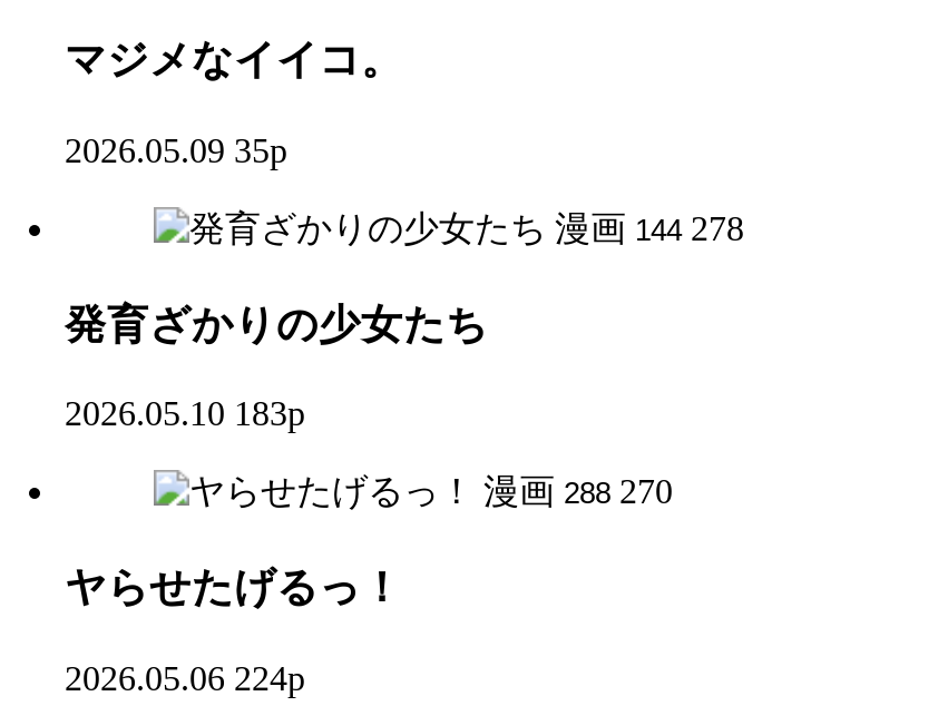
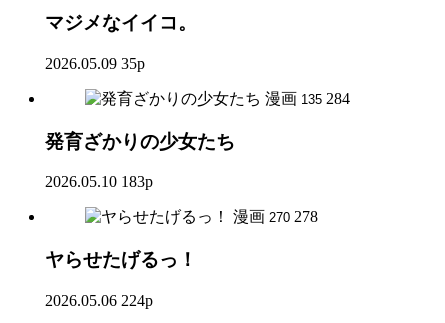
- 漫画 144 278
+ 漫画 135 284

- 漫画 288 270
+ 漫画 270 278
